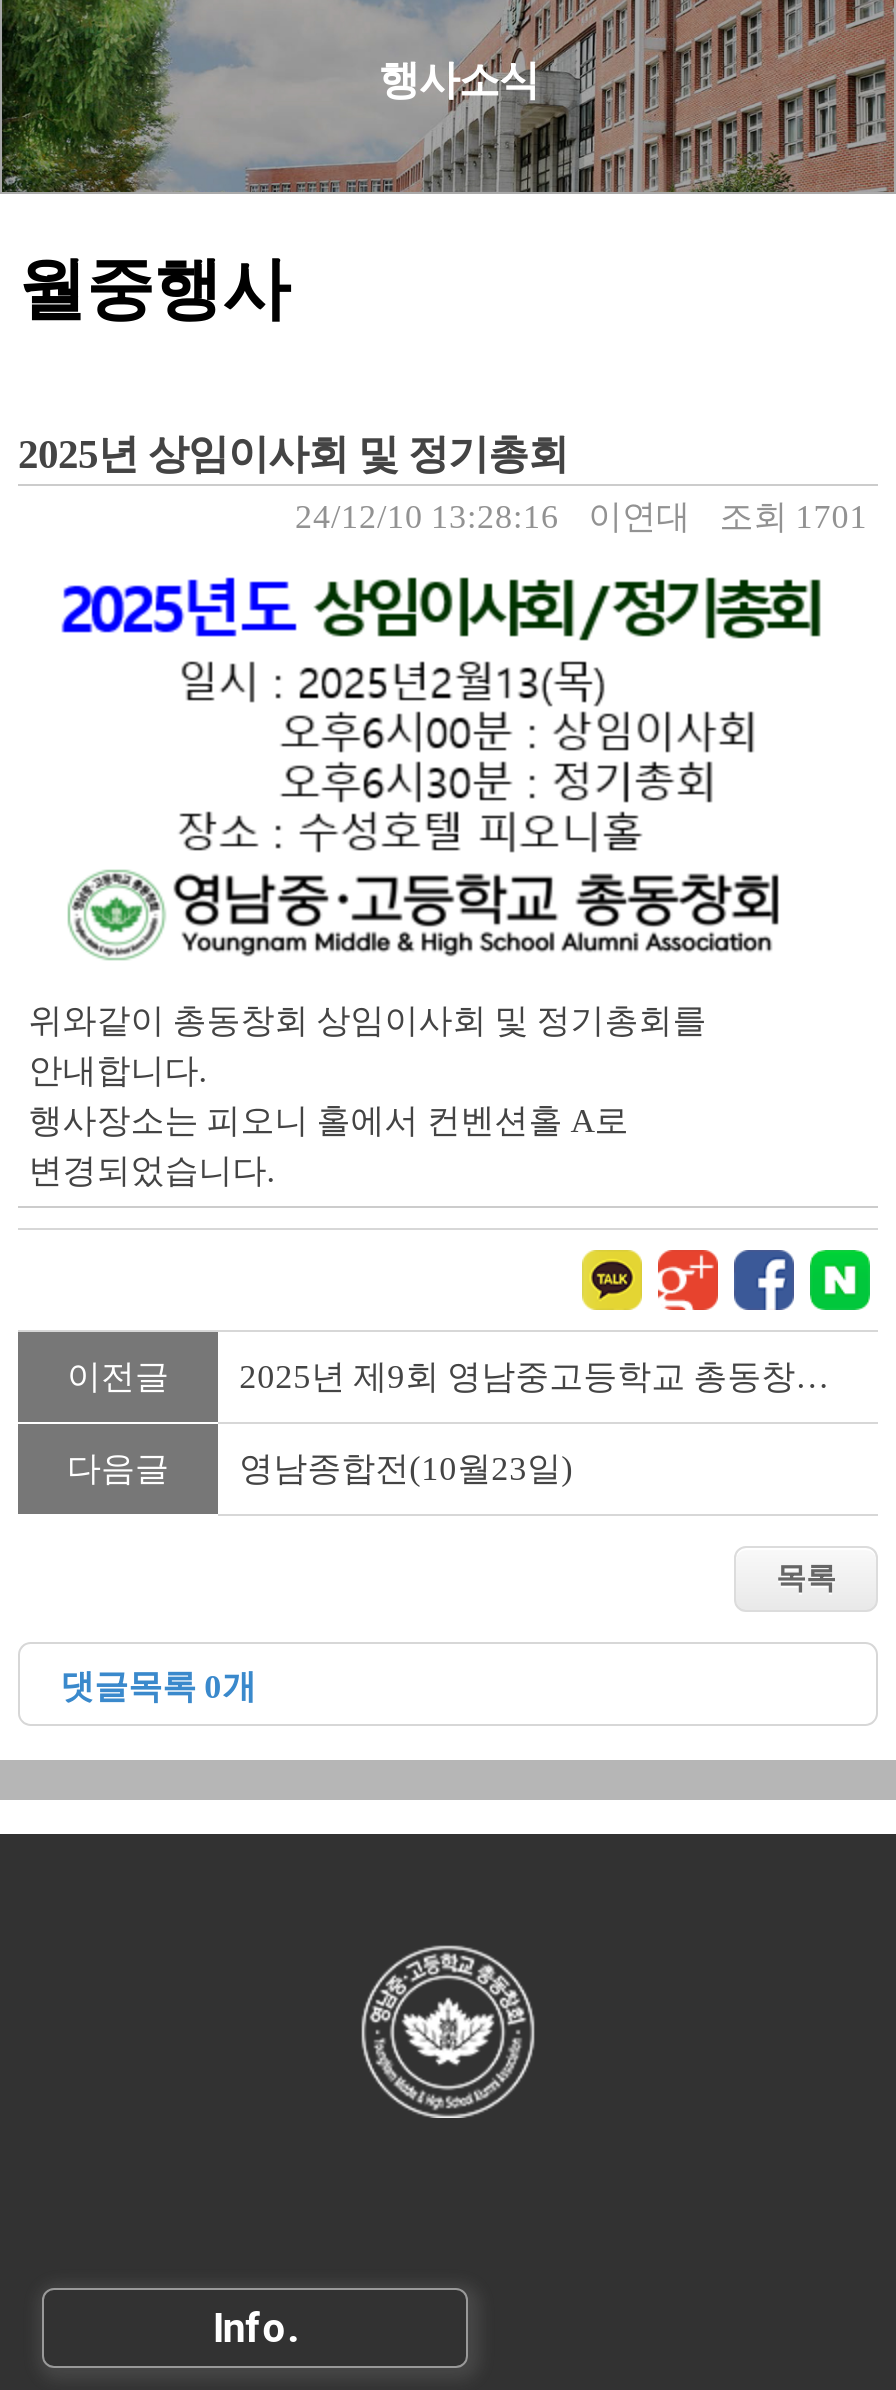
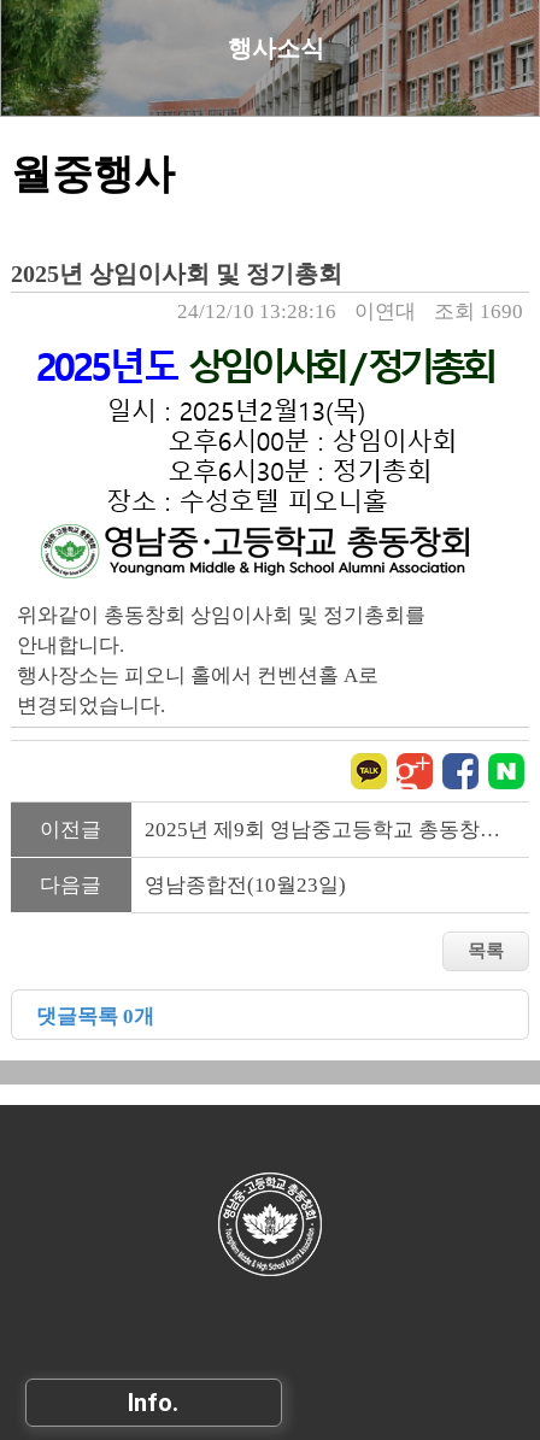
- 24/12/10 13:28:16 이연대 조회 1701
+ 24/12/10 13:28:16 이연대 조회 1690
